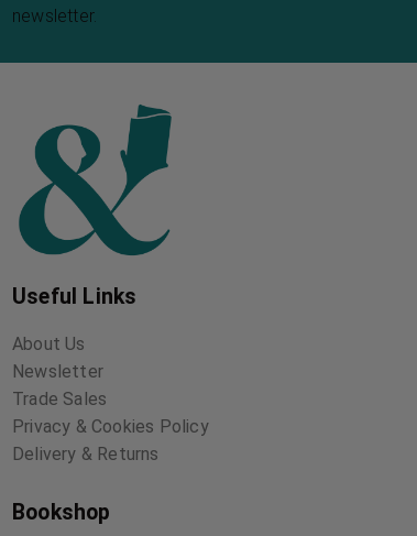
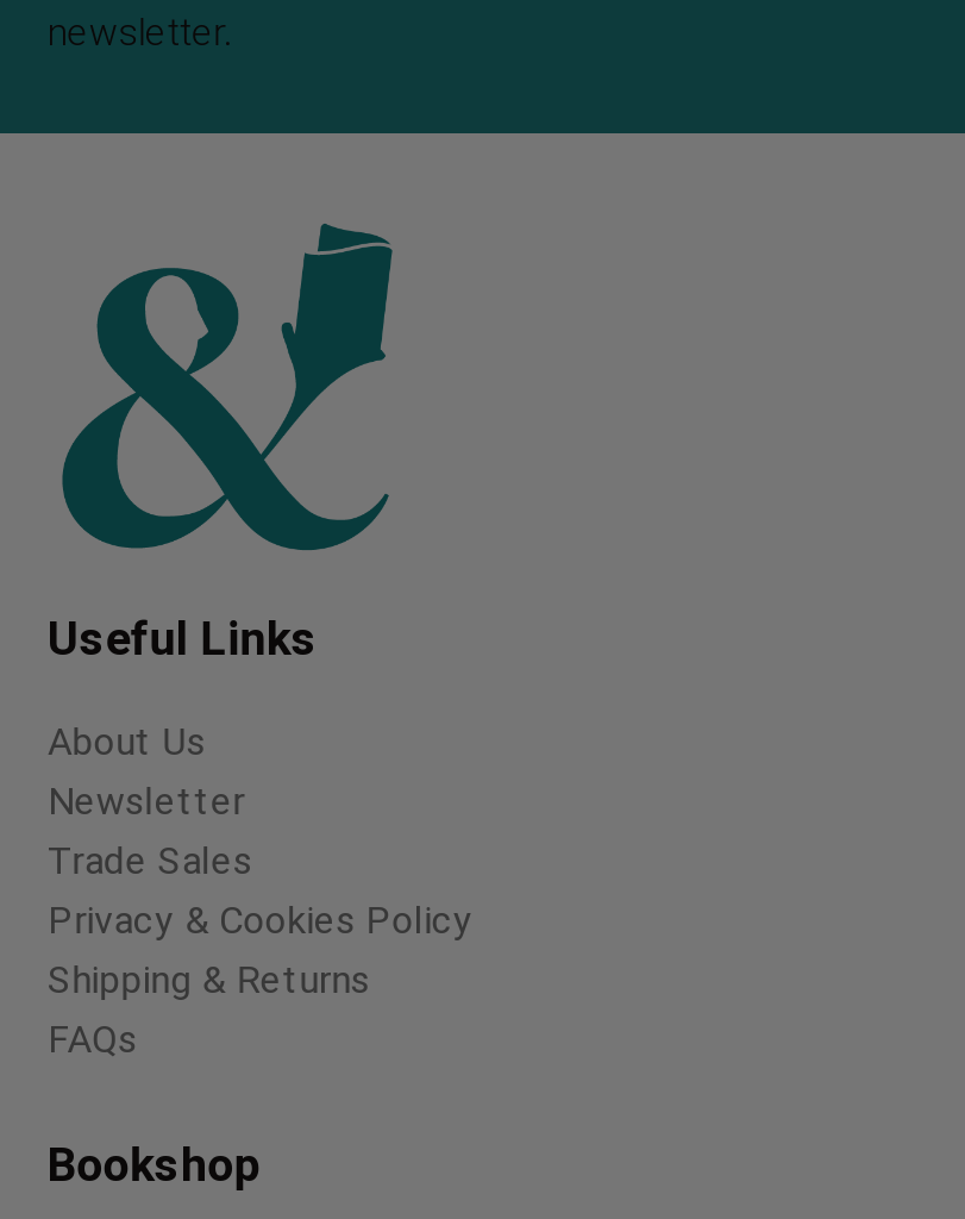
- Delivery & Returns
+ Shipping & Returns
+ FAQs
